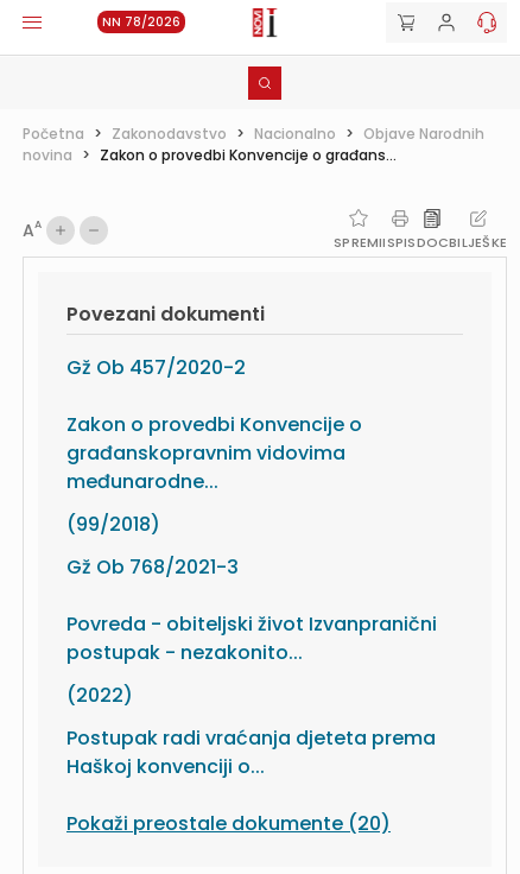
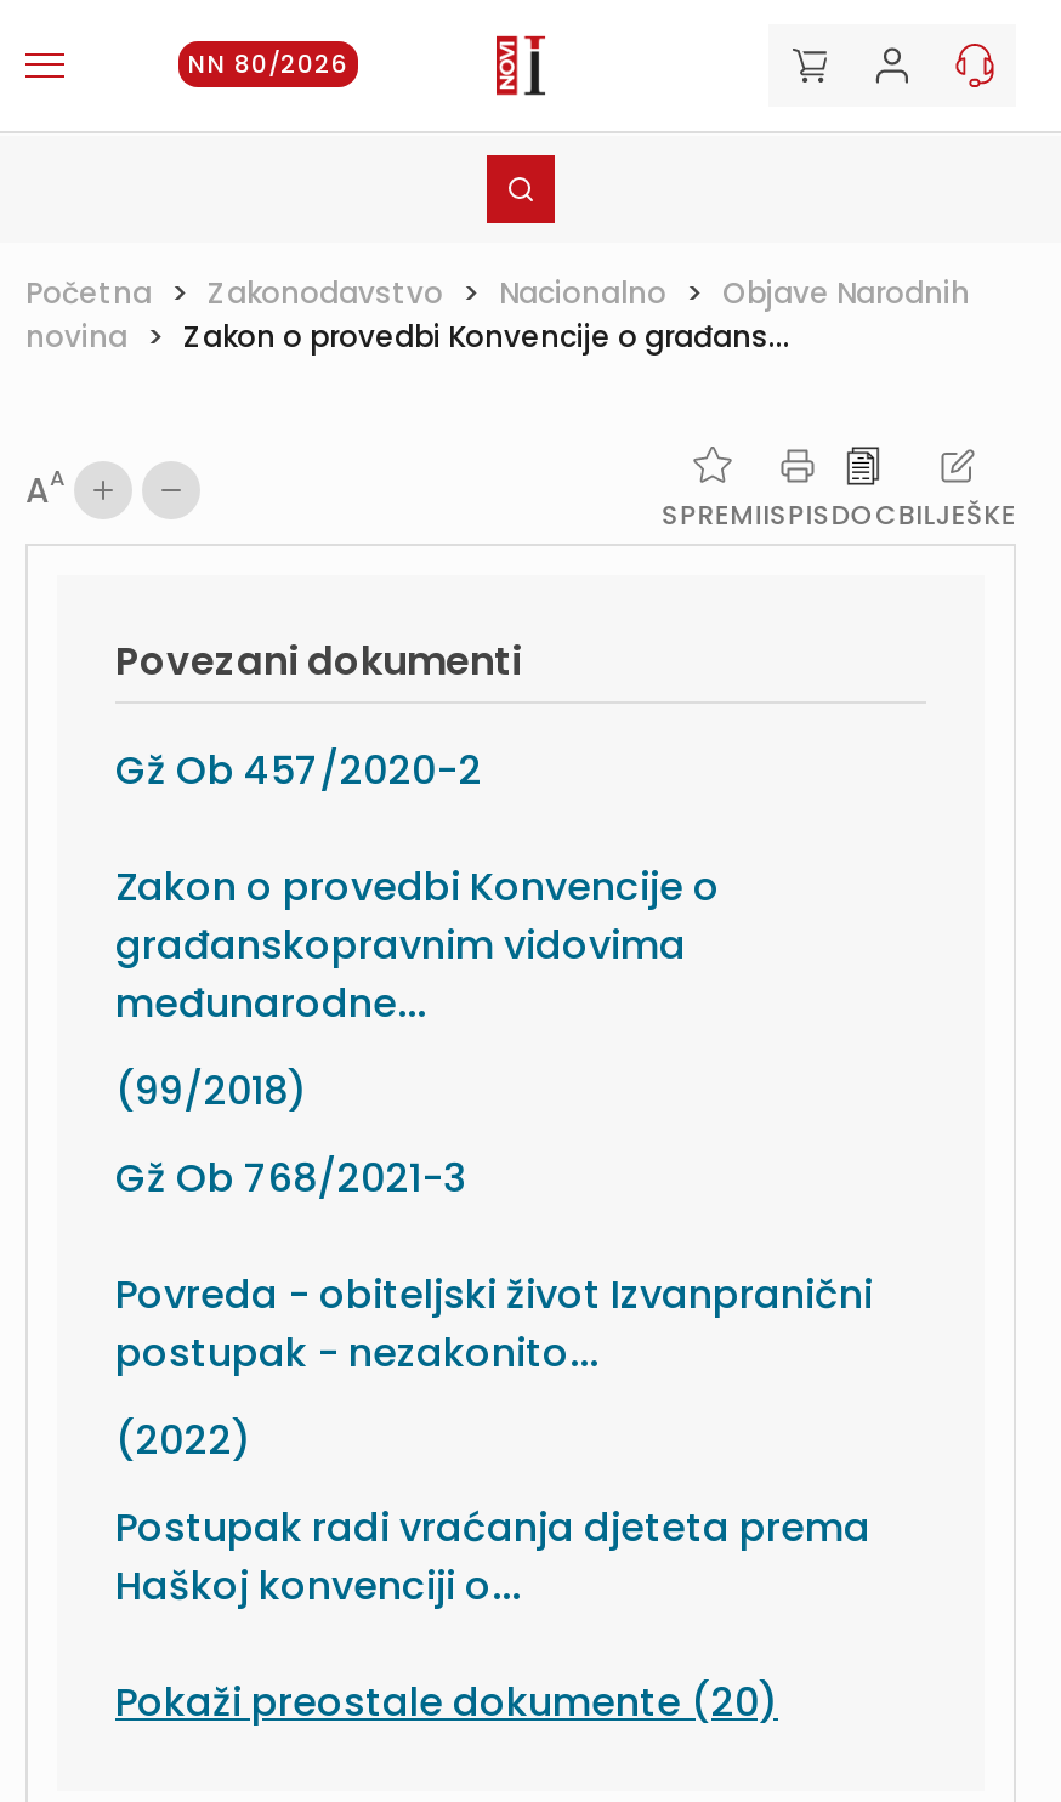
- NN 78/2026
+ NN 80/2026
